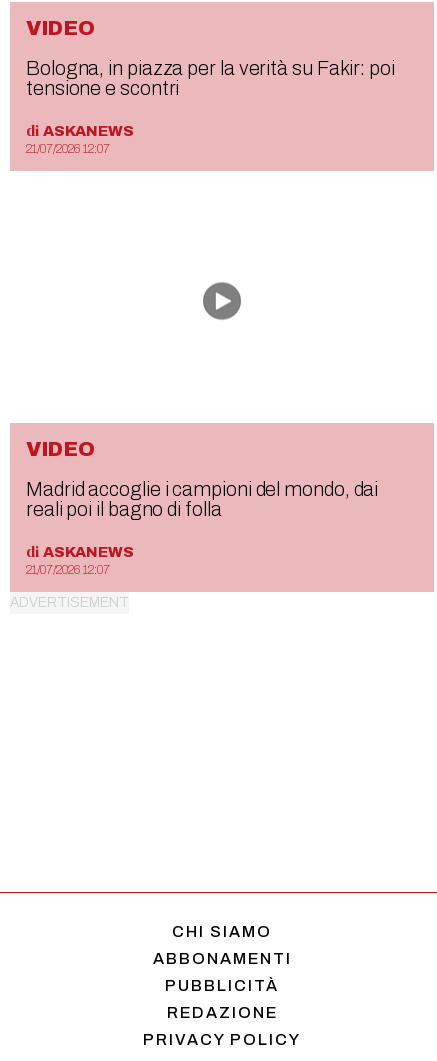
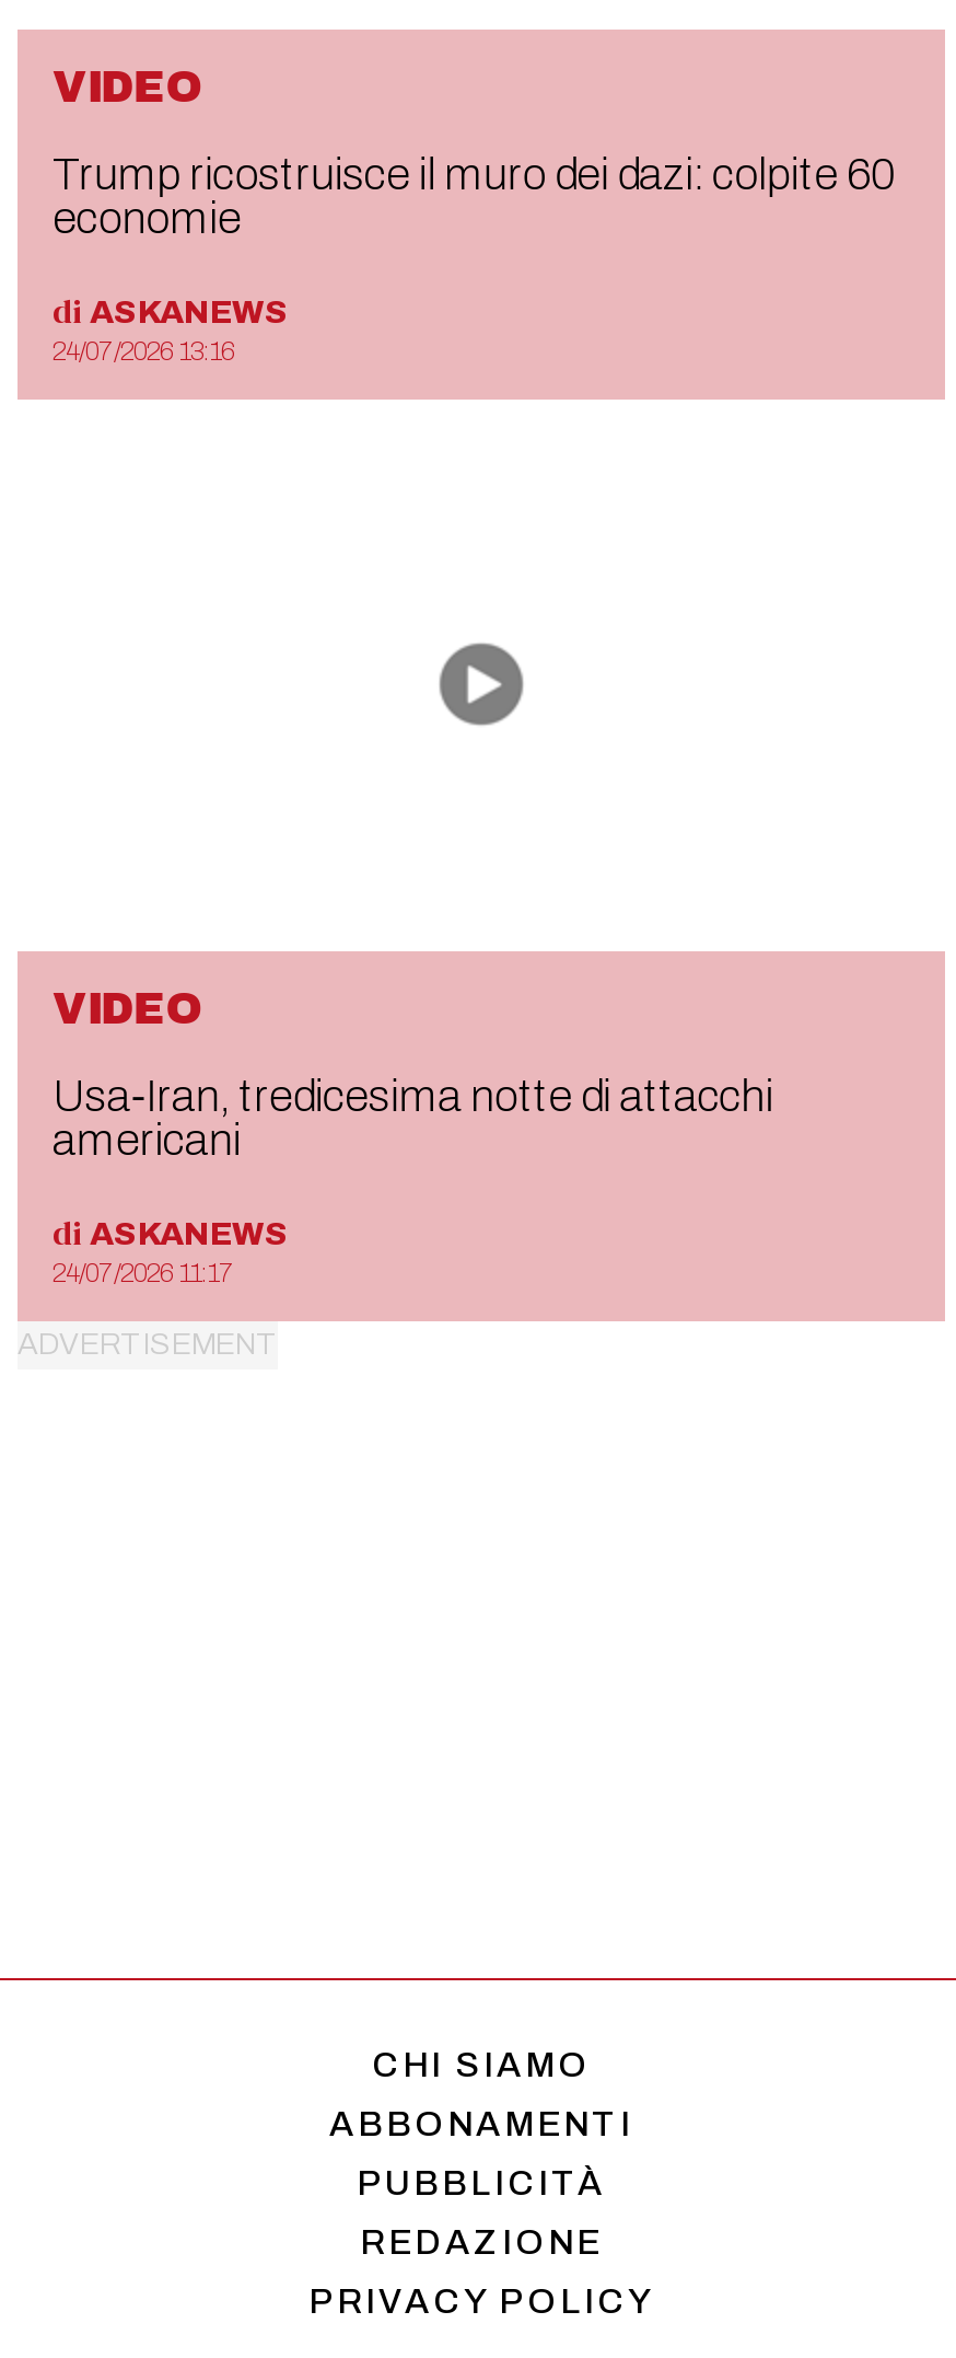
- Bologna, in piazza per la verità su Fakir: poi
- tensione e scontri
+ Trump ricostruisce il muro dei dazi: colpite 60
+ economie

- 21/07/2026 12:07
+ 24/07/2026 13:16

- Madrid accoglie i campioni del mondo, dai
- reali poi il bagno di folla
+ Usa-Iran, tredicesima notte di attacchi
+ americani

- 21/07/2026 12:07
+ 24/07/2026 11:17
